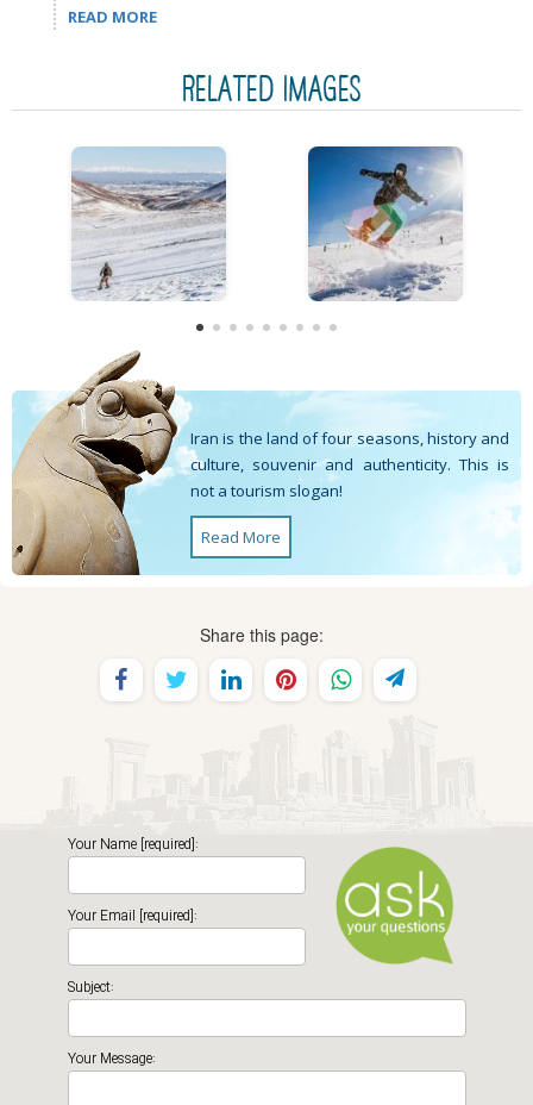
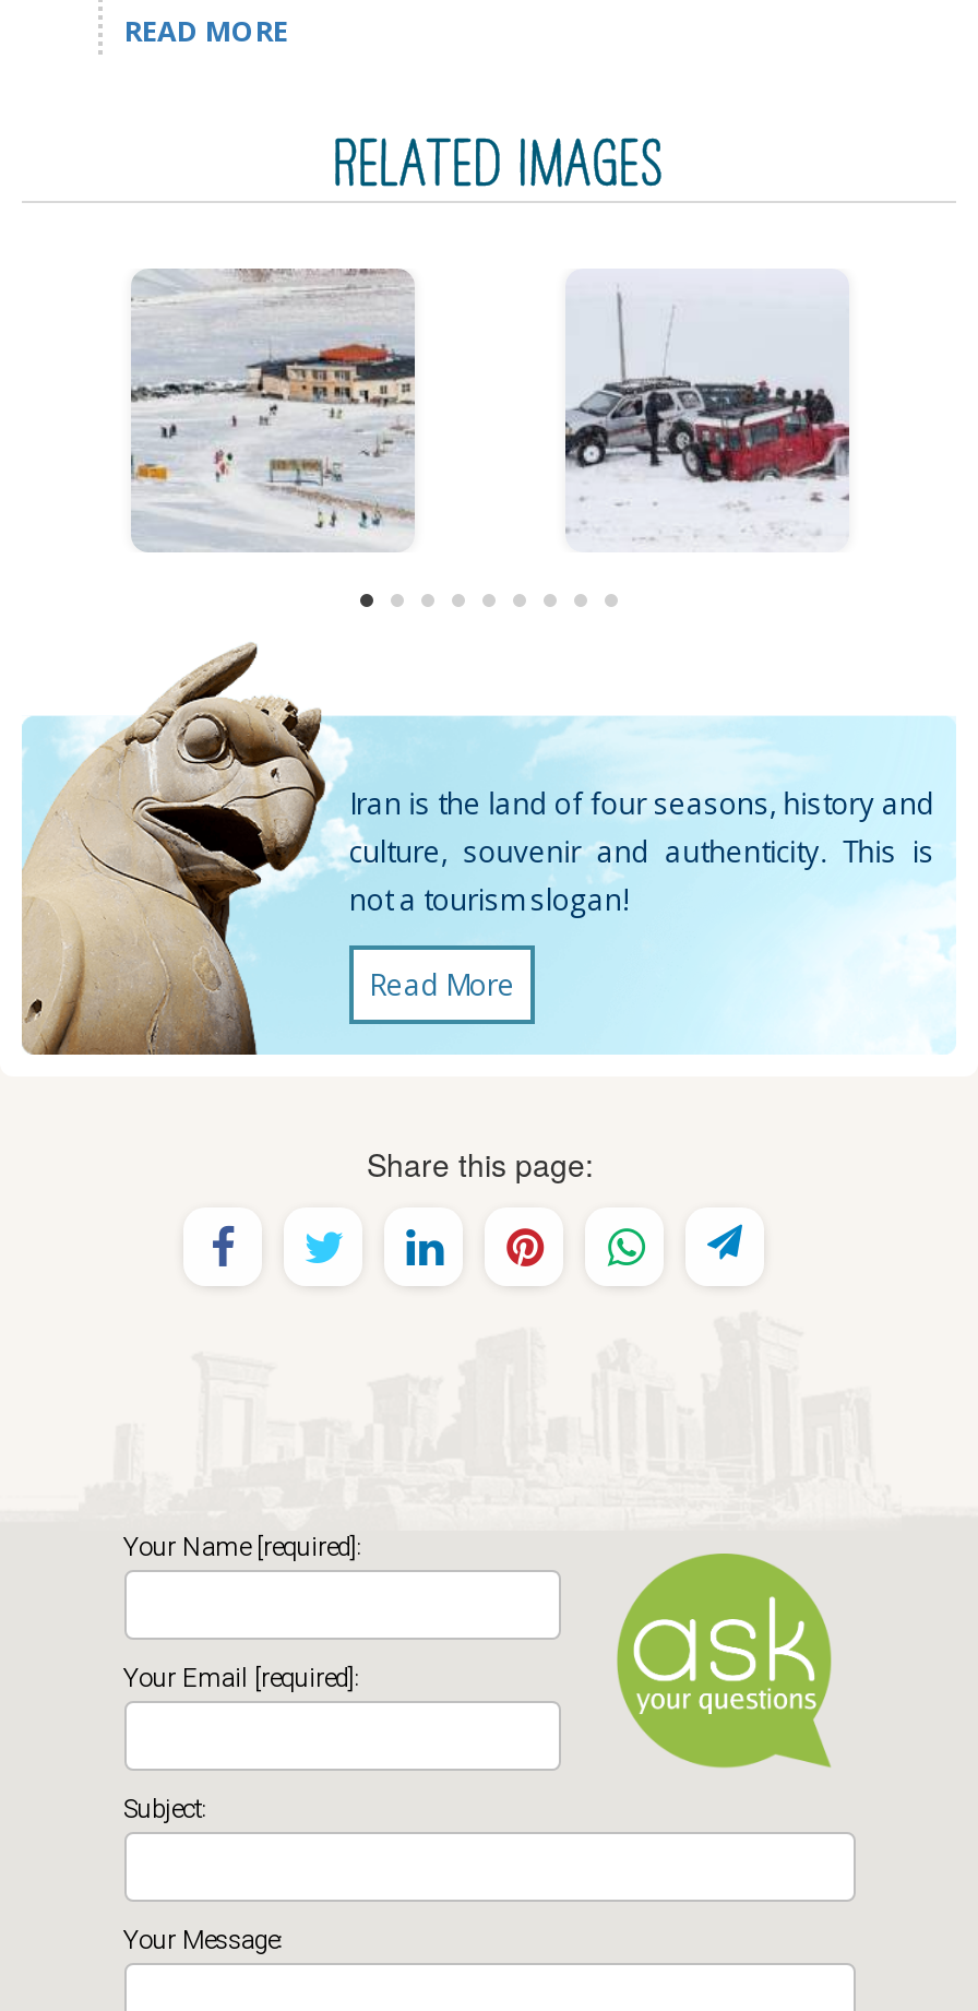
- [image]
+ [image]

- [image]
+ [image]
